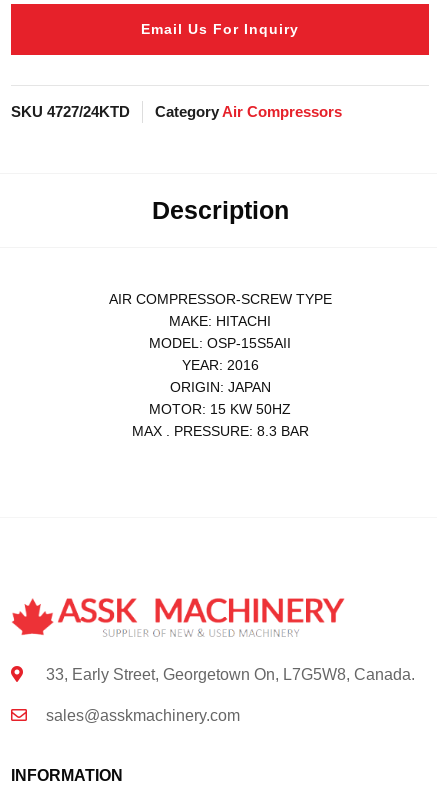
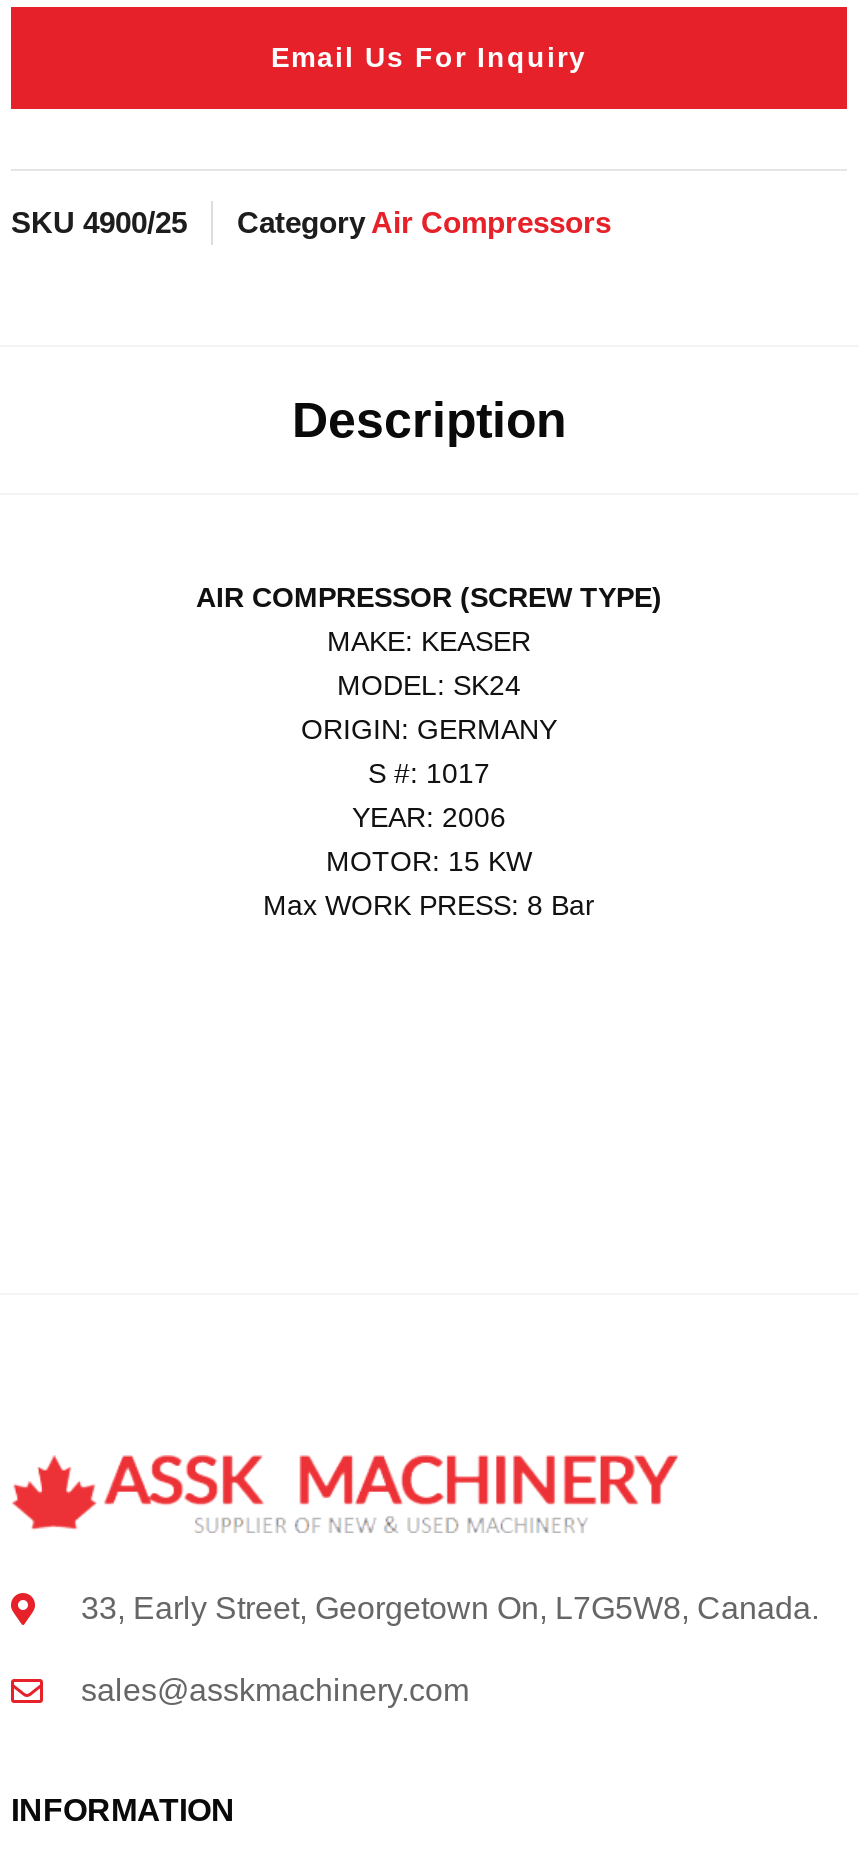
- SKU 4727/24KTD Category Air Compressors
+ SKU 4900/25 Category Air Compressors

- AIR COMPRESSOR-SCREW TYPE
- MAKE: HITACHI
- MODEL: OSP-15S5AII
- YEAR: 2016
- ORIGIN: JAPAN
- MOTOR: 15 KW 50HZ
- MAX . PRESSURE: 8.3 BAR
+ AIR COMPRESSOR (SCREW TYPE)
+ MAKE: KEASER
+ MODEL: SK24
+ ORIGIN: GERMANY
+ S #: 1017
+ YEAR: 2006
+ MOTOR: 15 KW
+ Max WORK PRESS: 8 Bar
